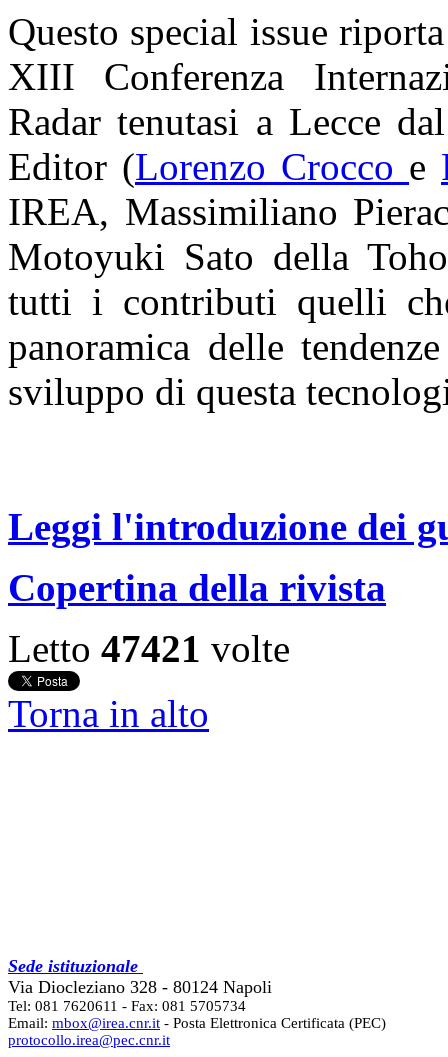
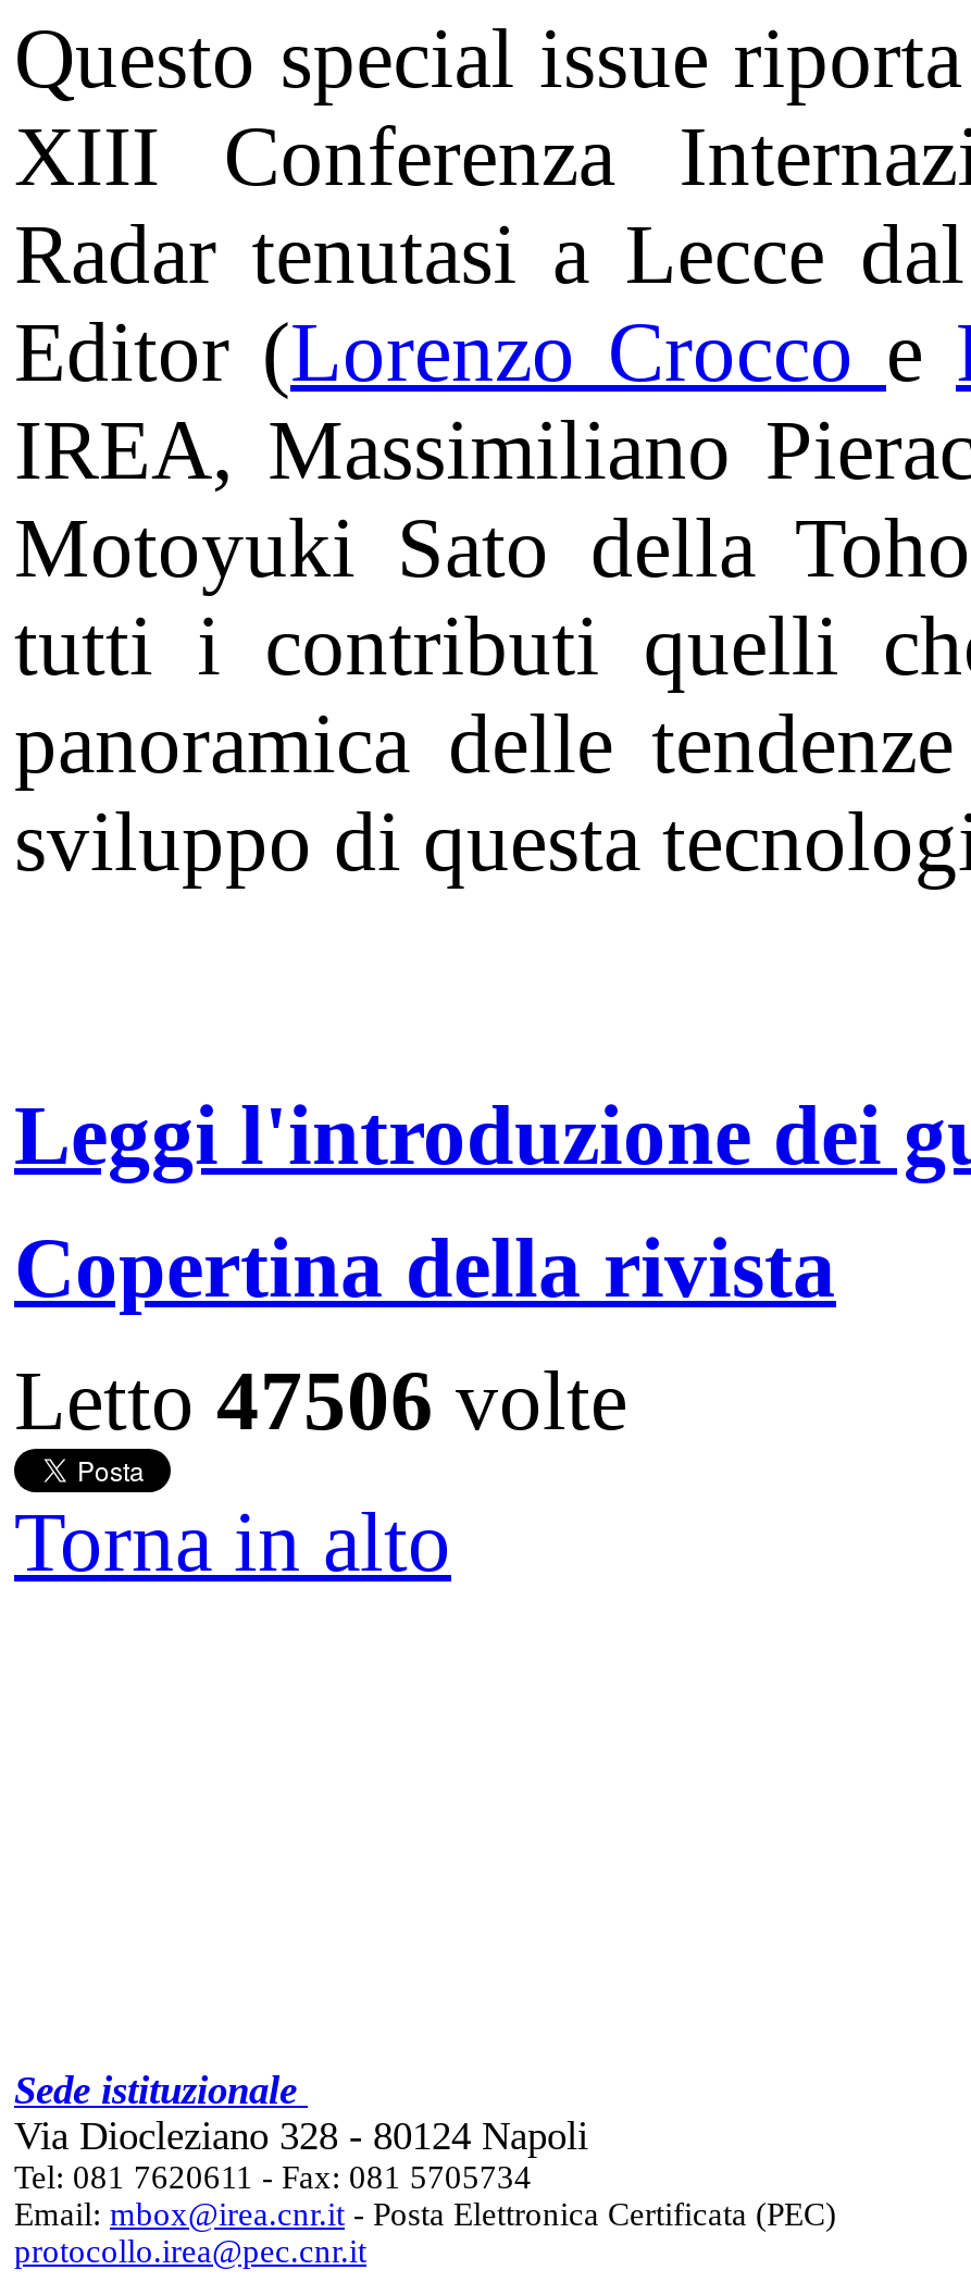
- Letto 47421 volte
+ Letto 47506 volte
